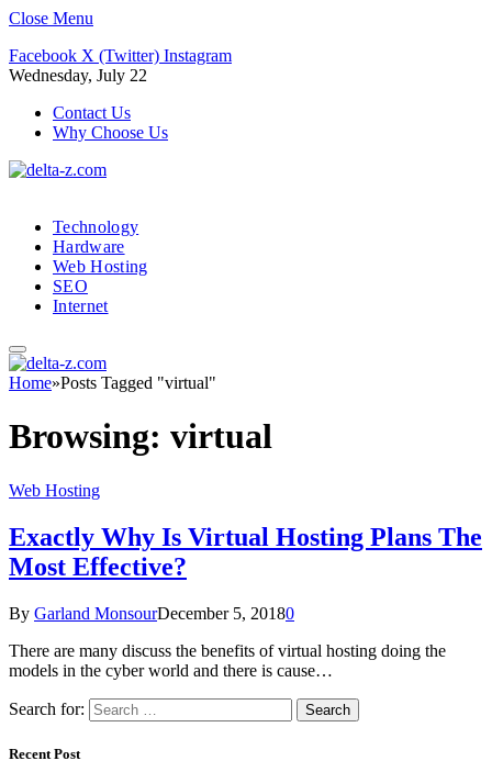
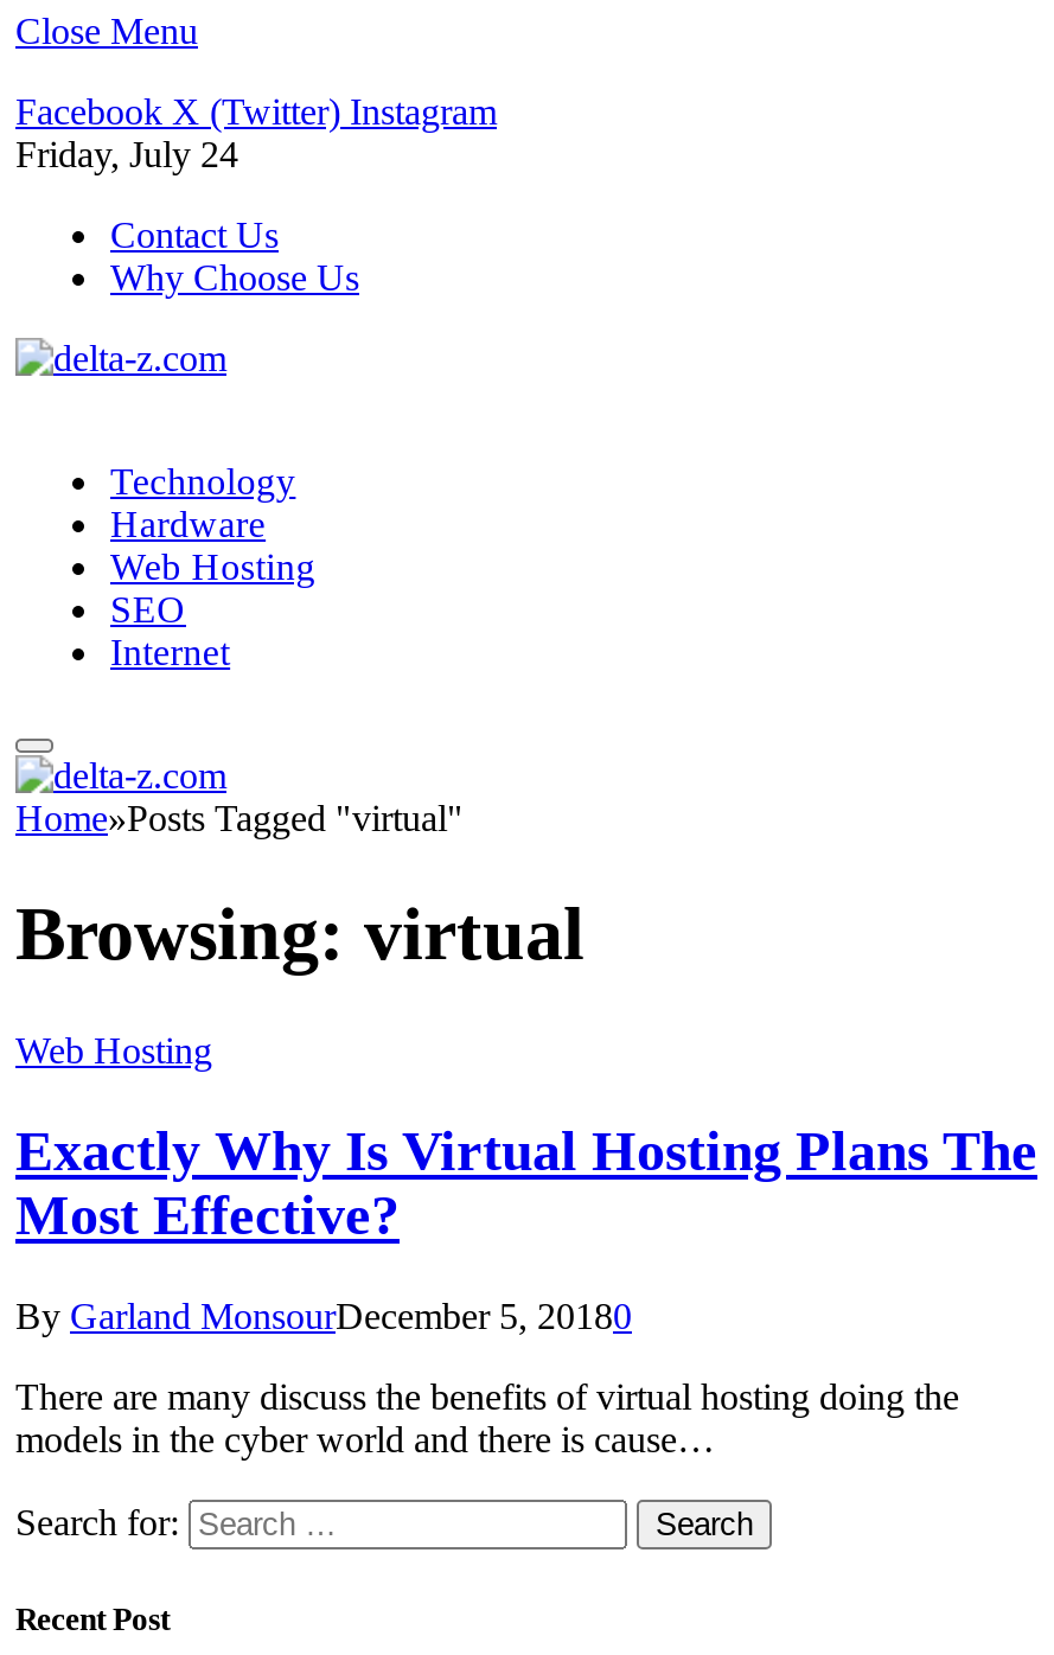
- Wednesday, July 22
+ Friday, July 24
